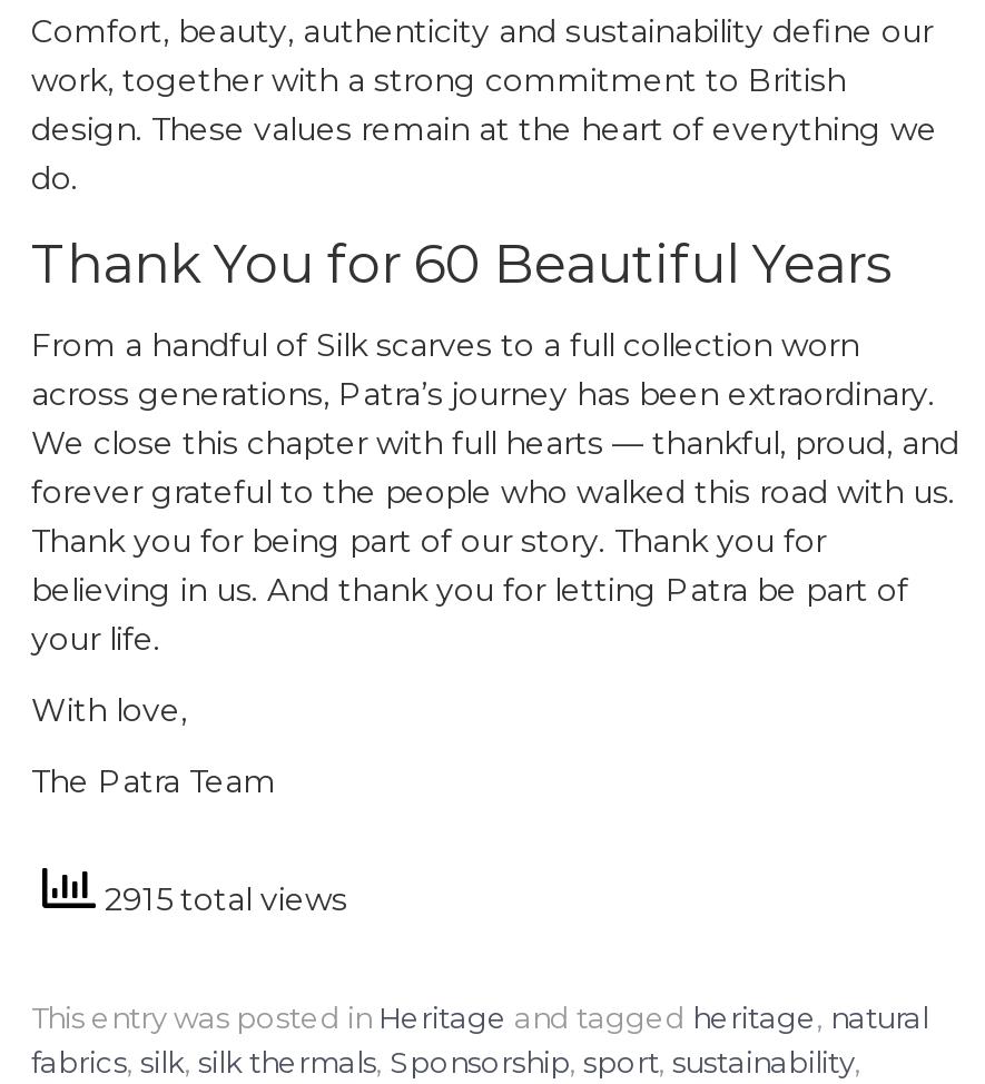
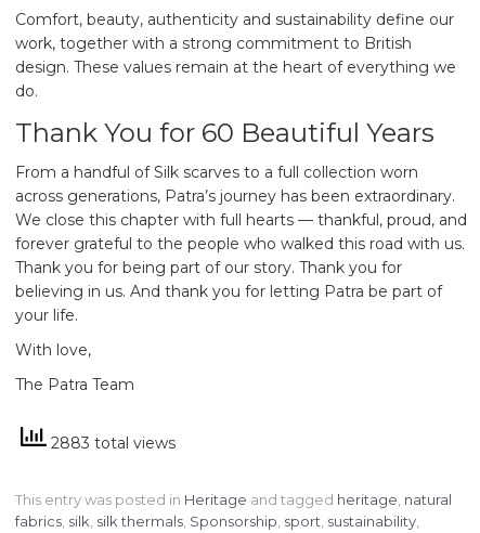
- 2915 total views
+ 2883 total views
